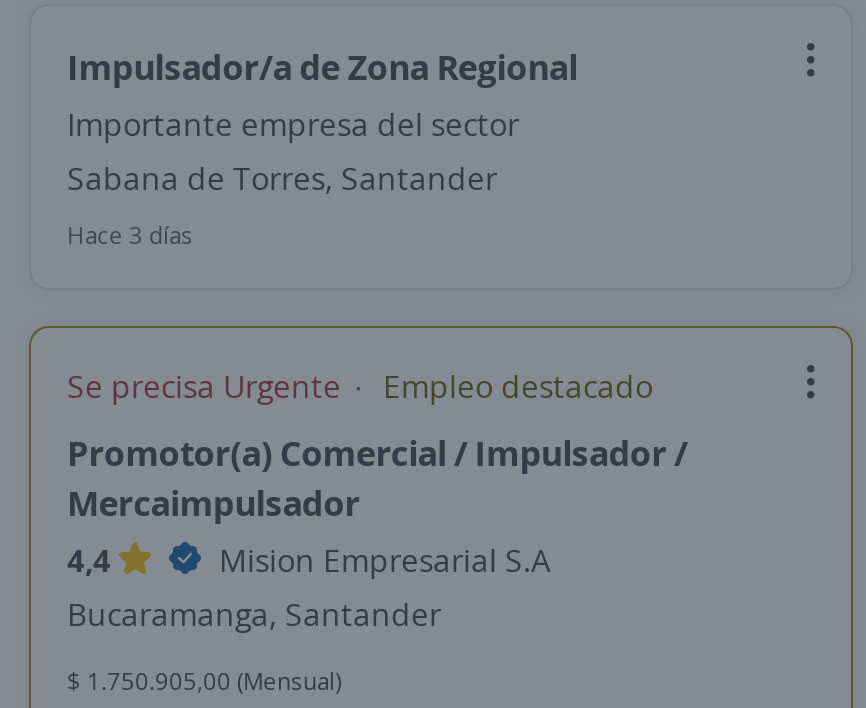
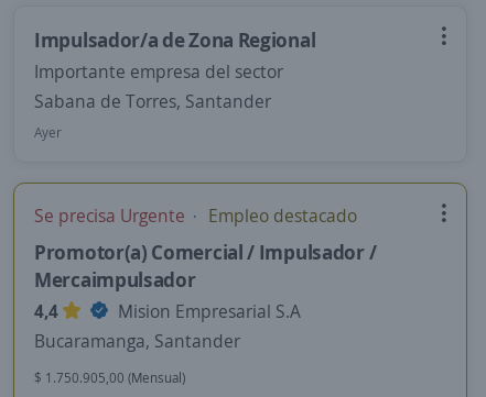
- Hace 3 días
+ Ayer
